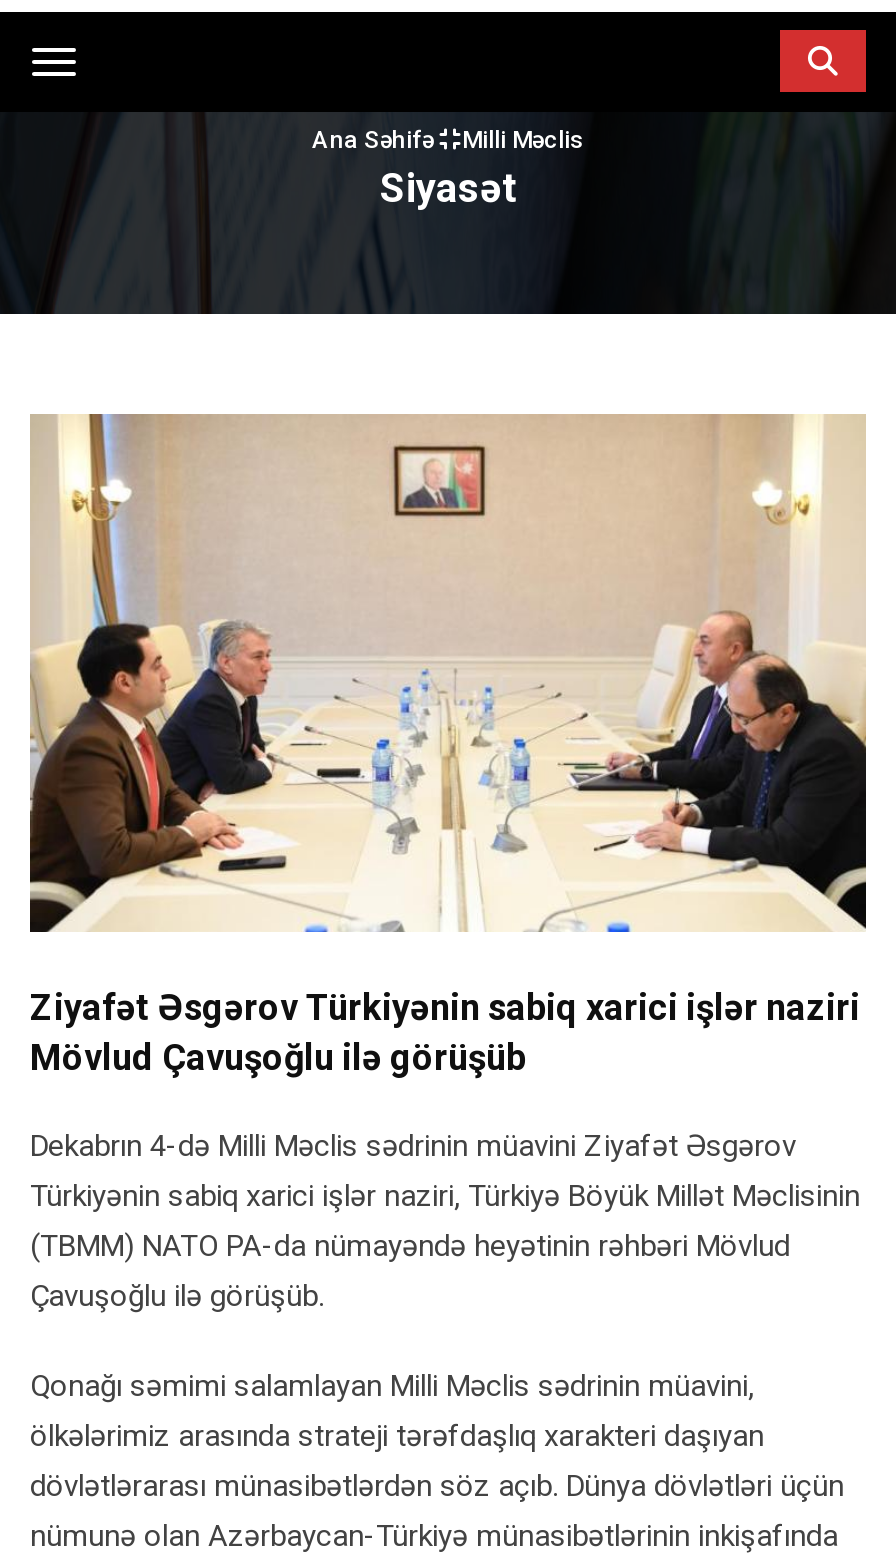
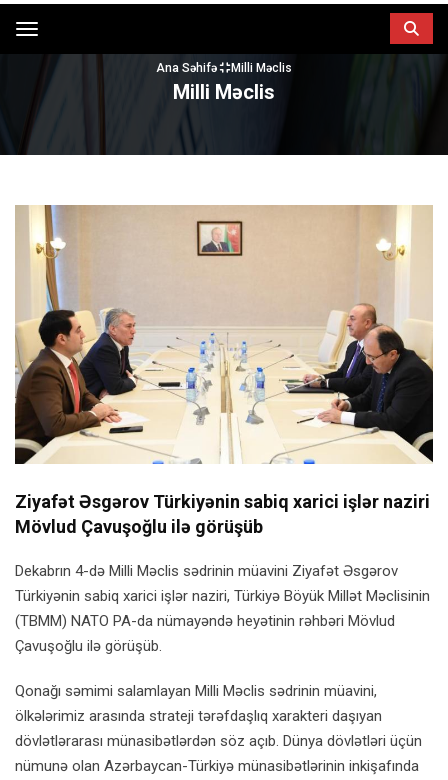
- Siyasət
+ Milli Məclis
